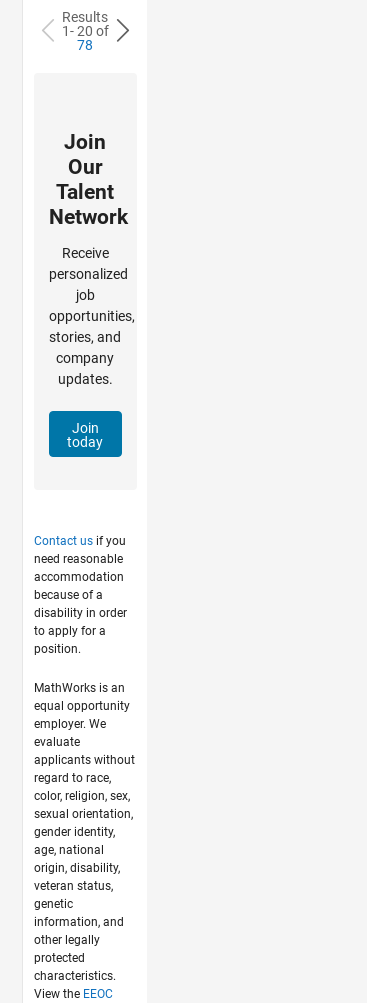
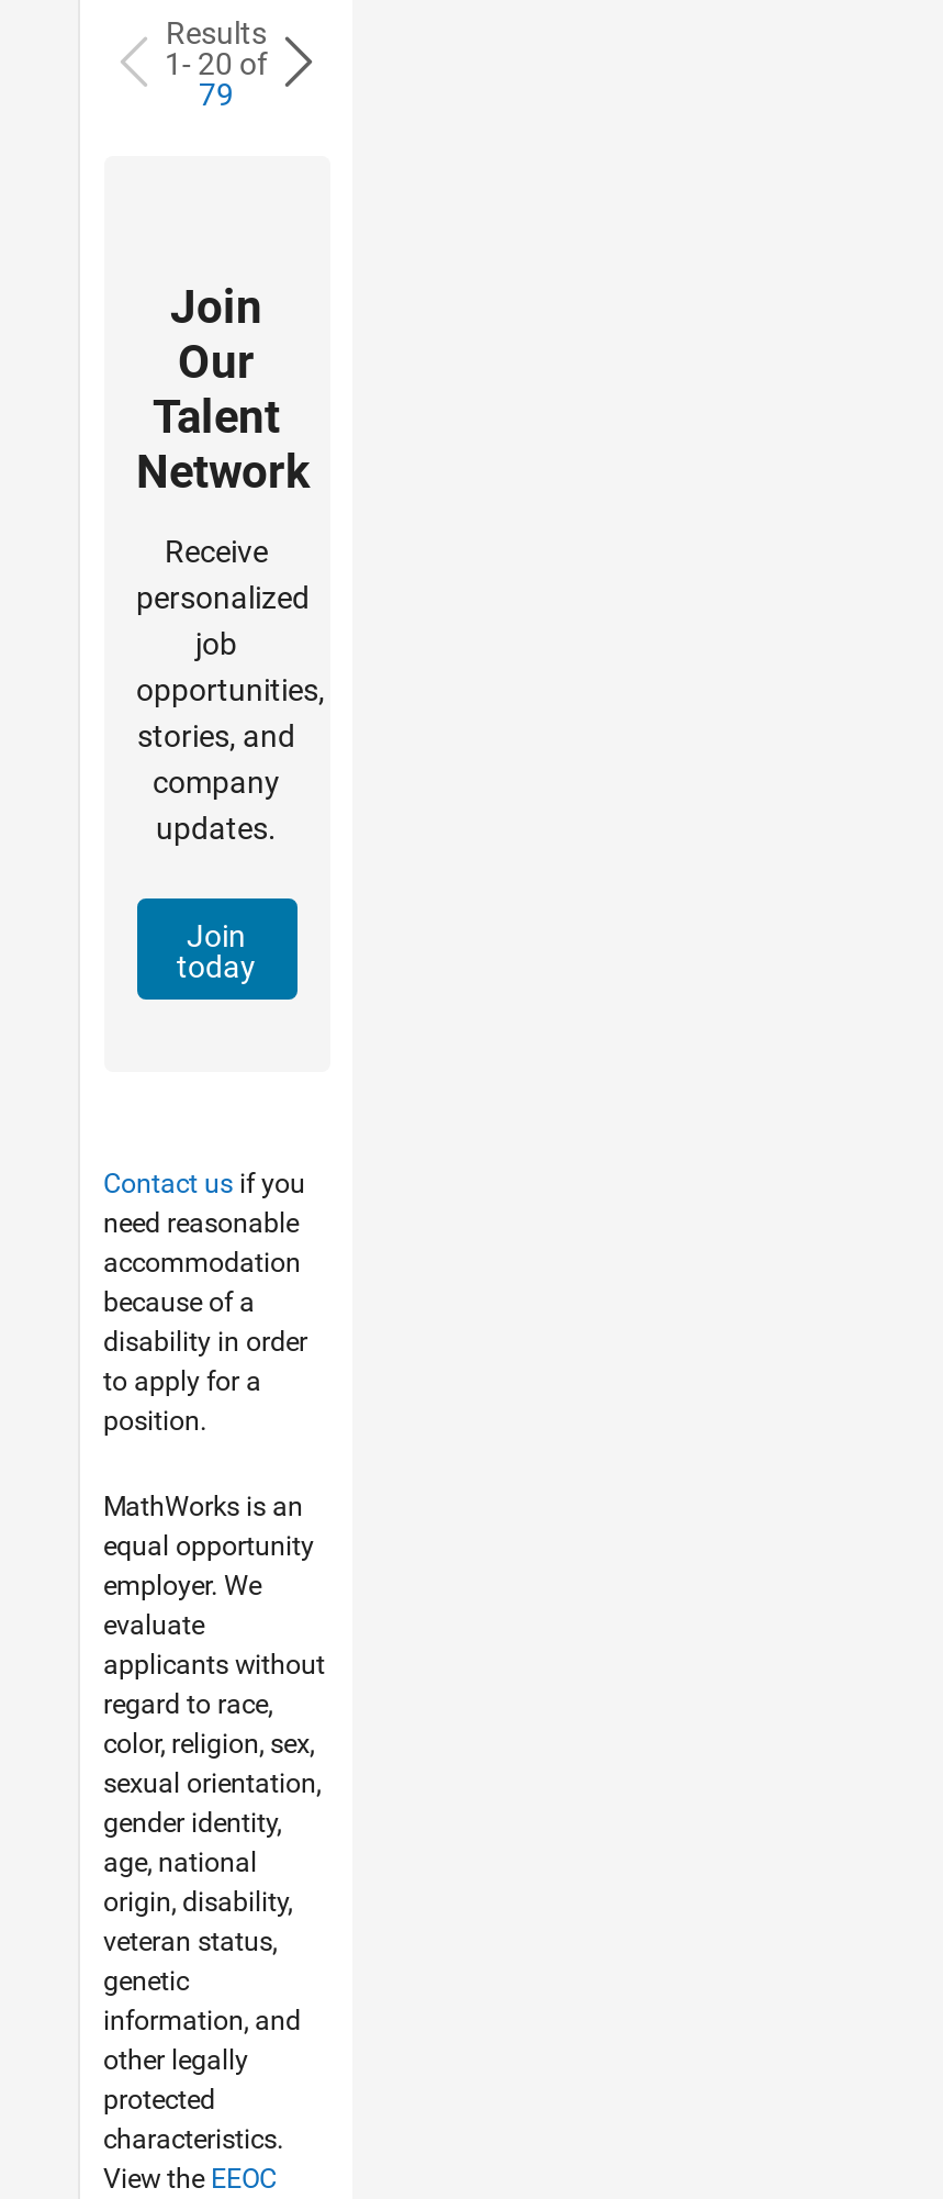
- 78
+ 79
